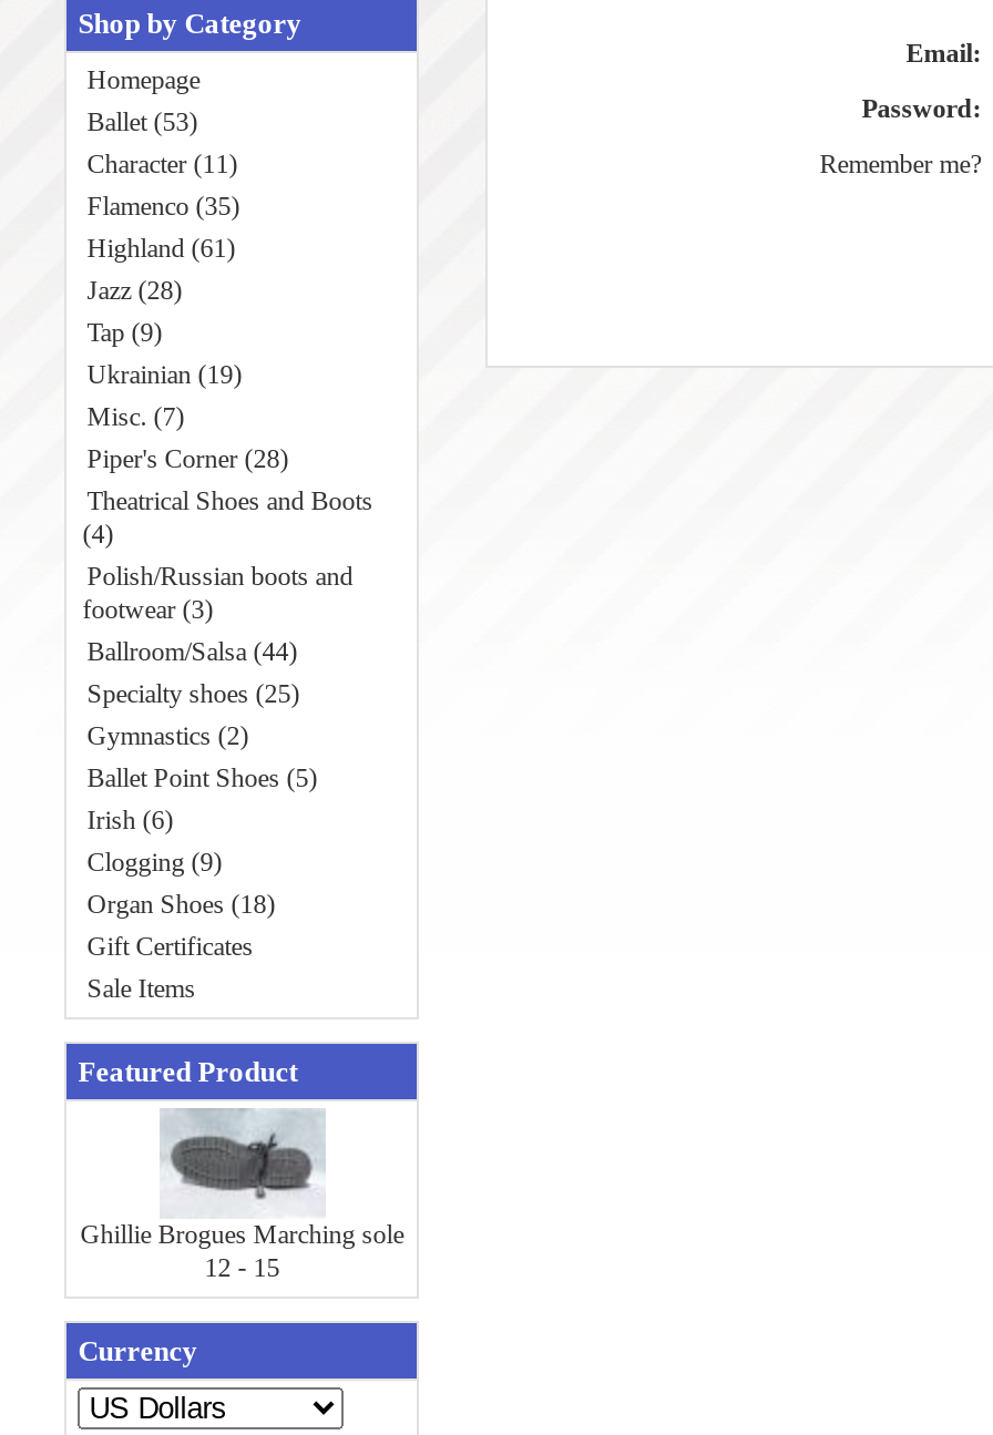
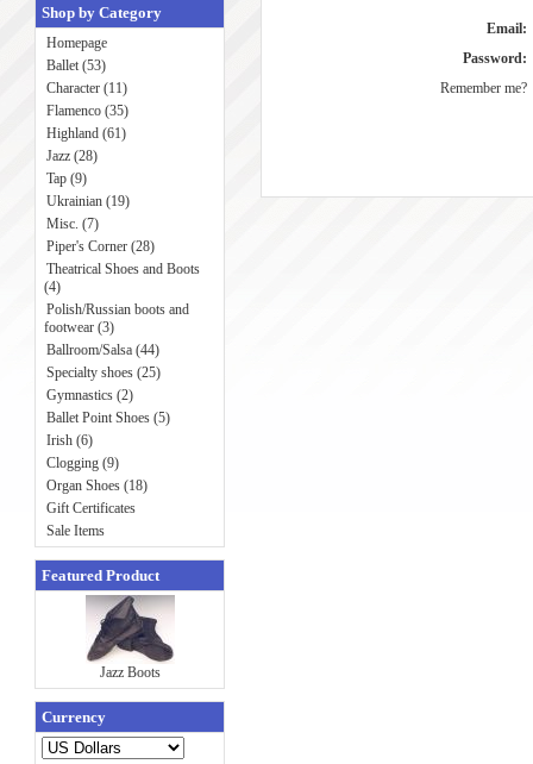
- [image]
- Ghillie Brogues Marching sole
- 12 - 15
+ [image]
+ Jazz Boots
